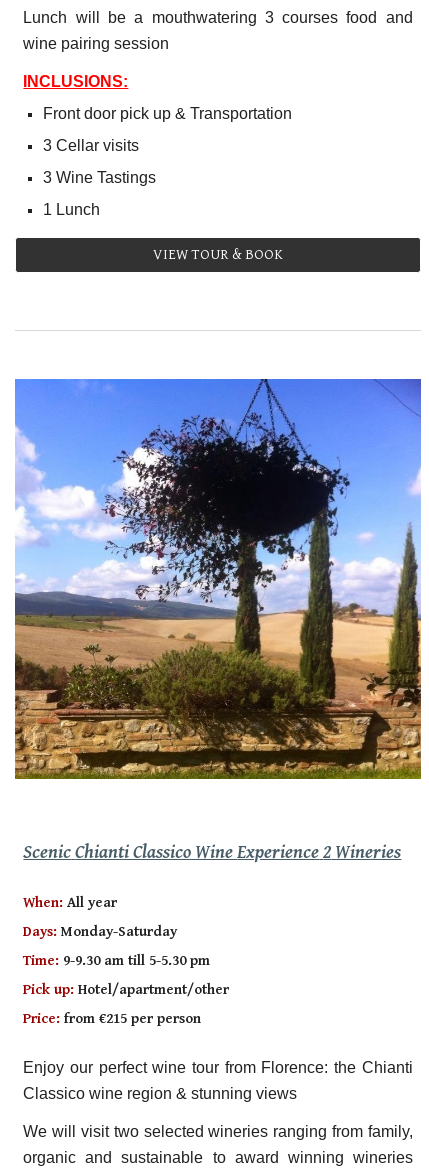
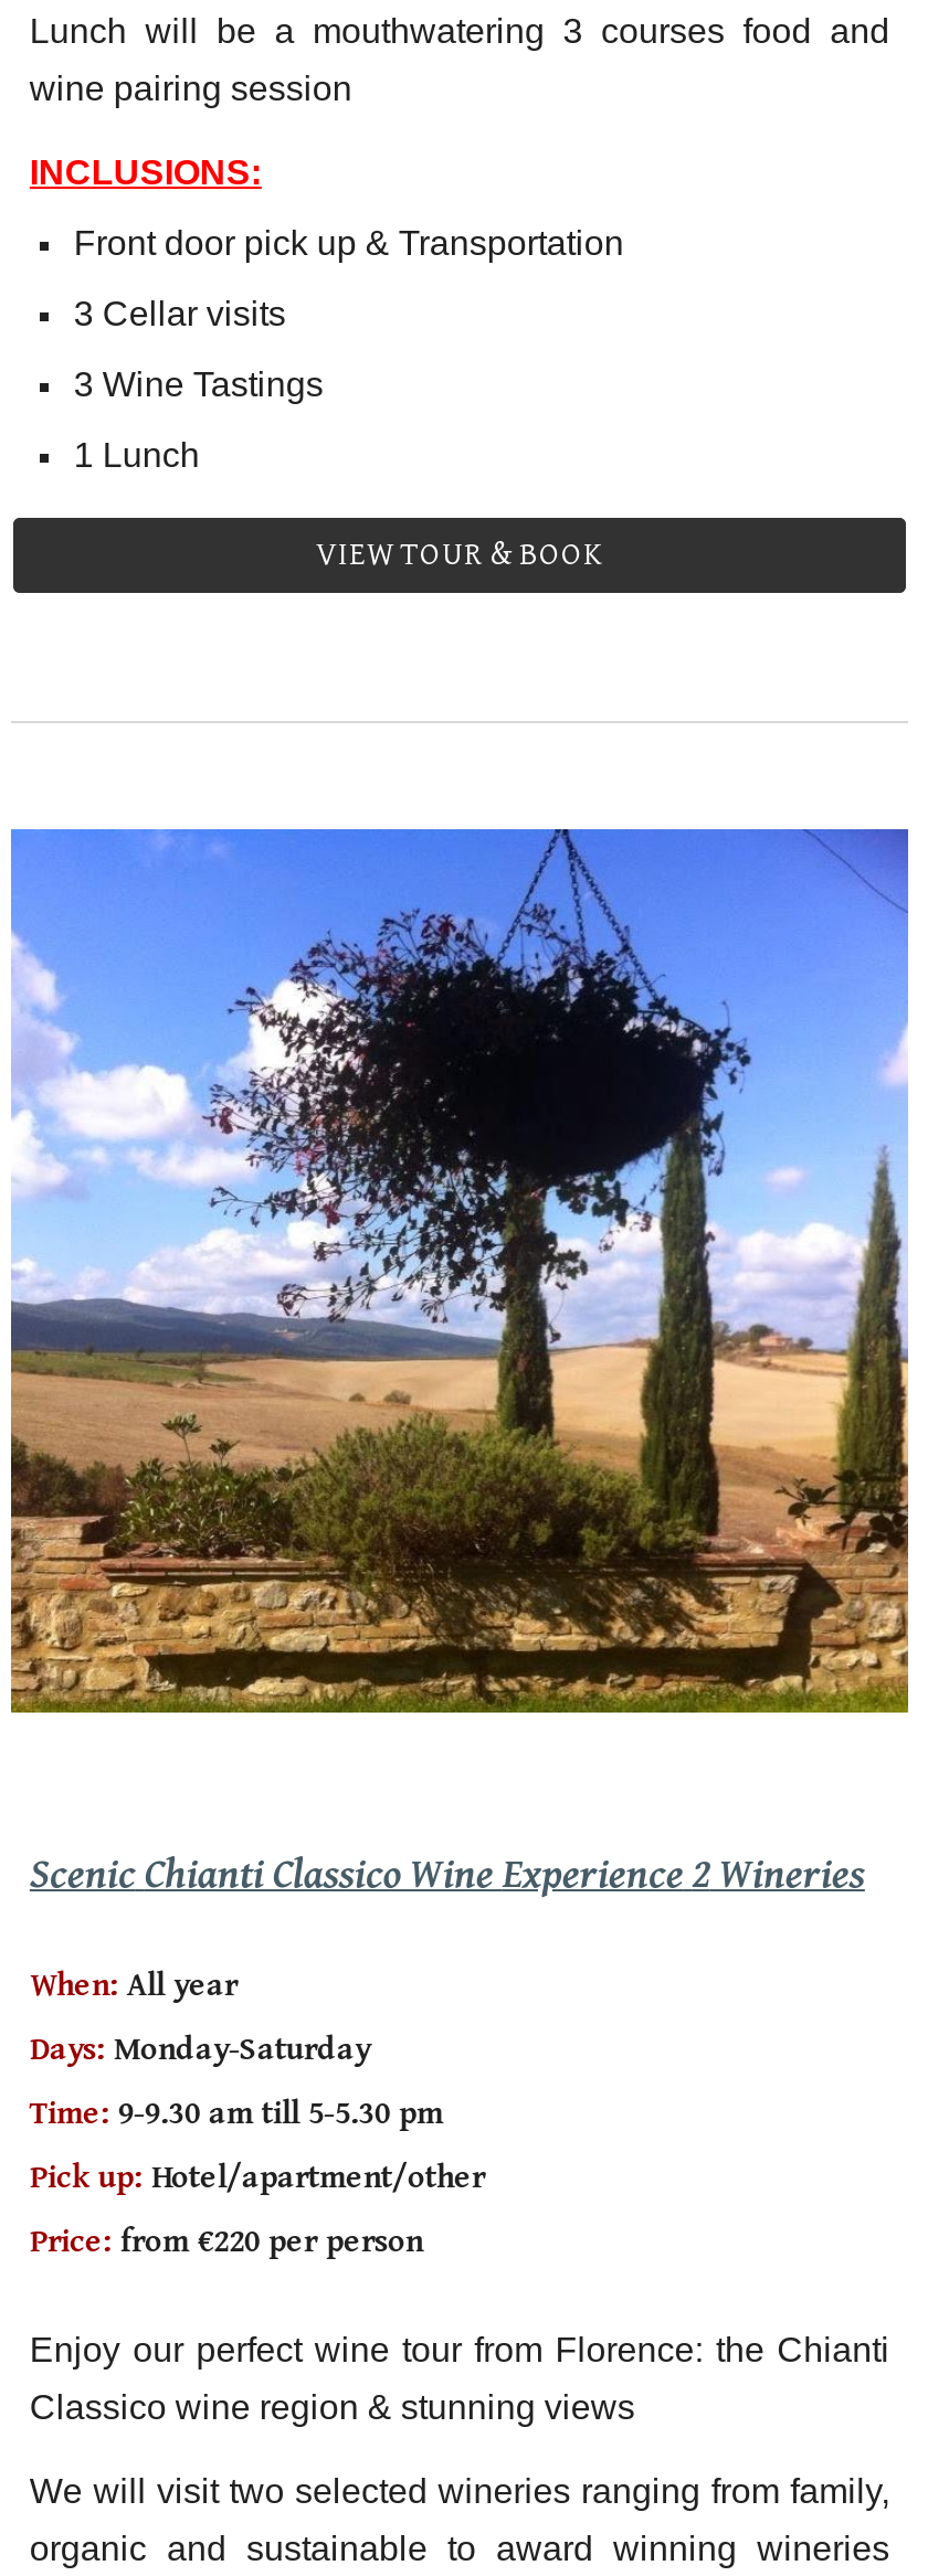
- Price: from €215 per person
+ Price: from €220 per person
